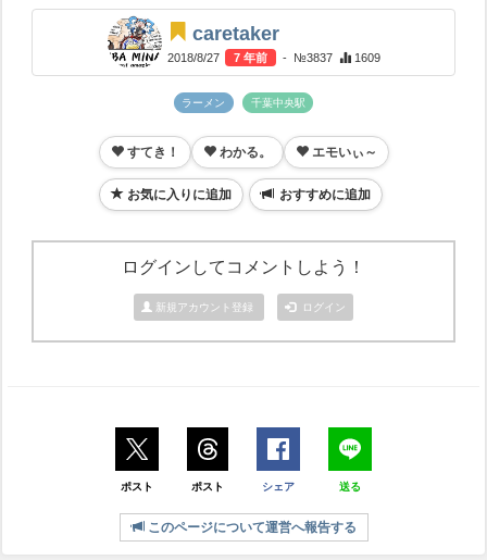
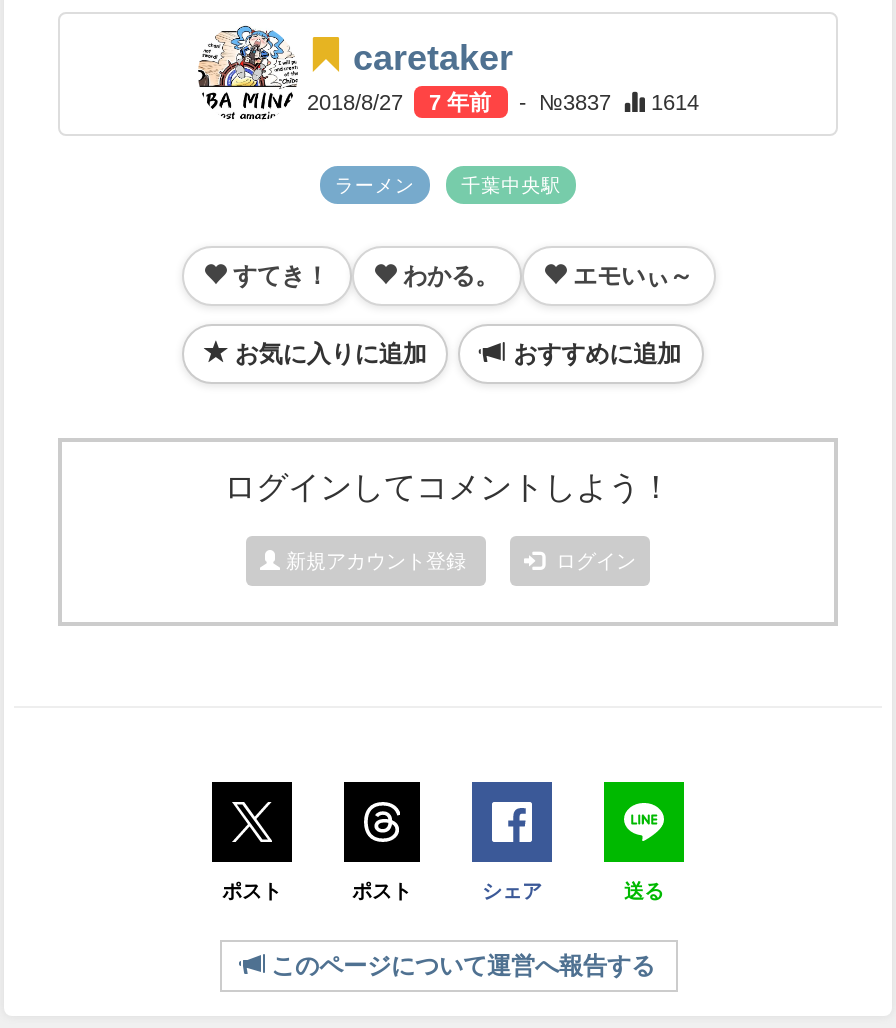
- 2018/8/27 7 年前 - №3837 1609
+ 2018/8/27 7 年前 - №3837 1614
